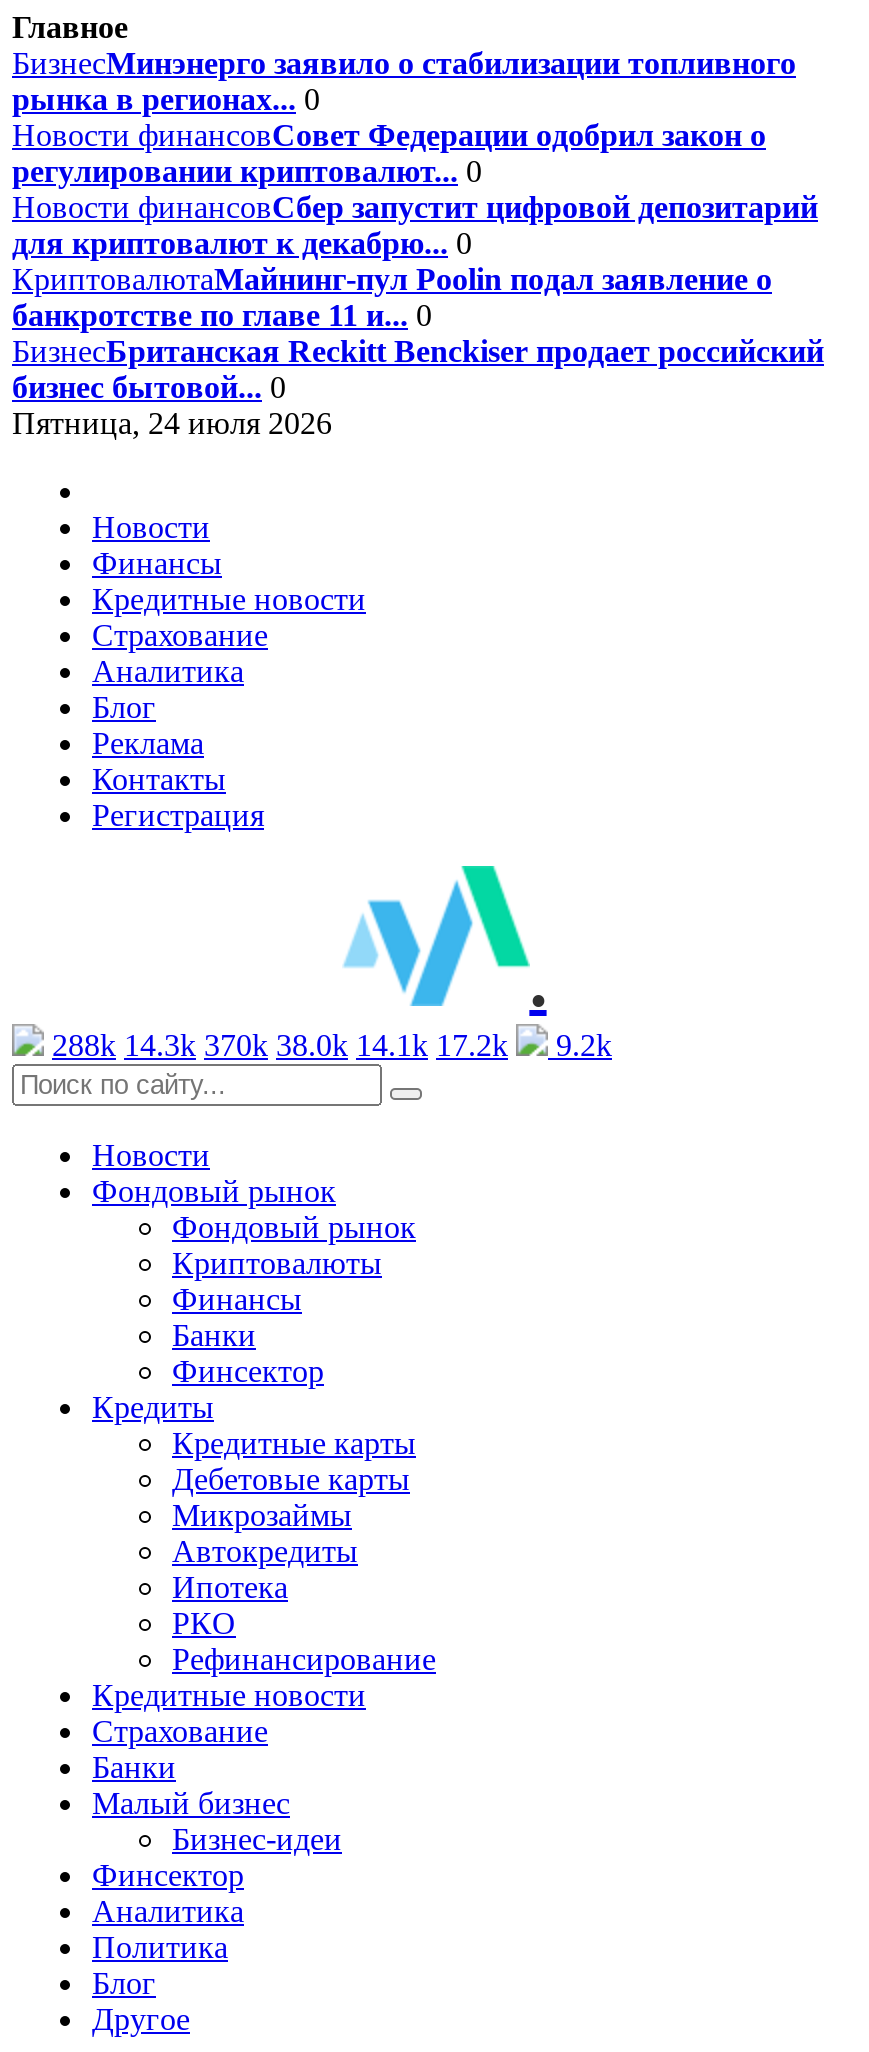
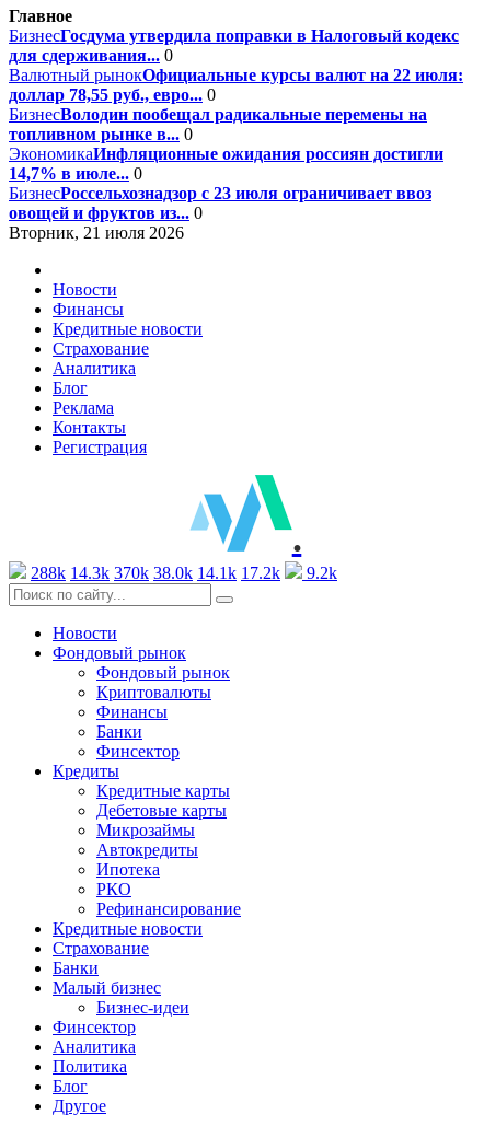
- БизнесМинэнерго заявило о стабилизации топливного
- рынка в регионах... 0
- Новости финансовСовет Федерации одобрил закон о
- регулировании криптовалют... 0
- Новости финансовСбер запустит цифровой депозитарий
- для криптовалют к декабрю... 0
- КриптовалютаМайнинг-пул Poolin подал заявление о
- банкротстве по главе 11 и... 0
- БизнесБританская Reckitt Benckiser продает российский
- бизнес бытовой... 0
- Пятница, 24 июля 2026
+ БизнесГосдума утвердила поправки в Налоговый кодекс
+ для сдерживания... 0
+ Валютный рынокОфициальные курсы валют на 22 июля:
+ доллар 78,55 руб., евро... 0
+ БизнесВолодин пообещал радикальные перемены на
+ топливном рынке в... 0
+ ЭкономикаИнфляционные ожидания россиян достигли
+ 14,7% в июле... 0
+ БизнесРоссельхознадзор с 23 июля ограничивает ввоз
+ овощей и фруктов из... 0
+ Вторник, 21 июля 2026
